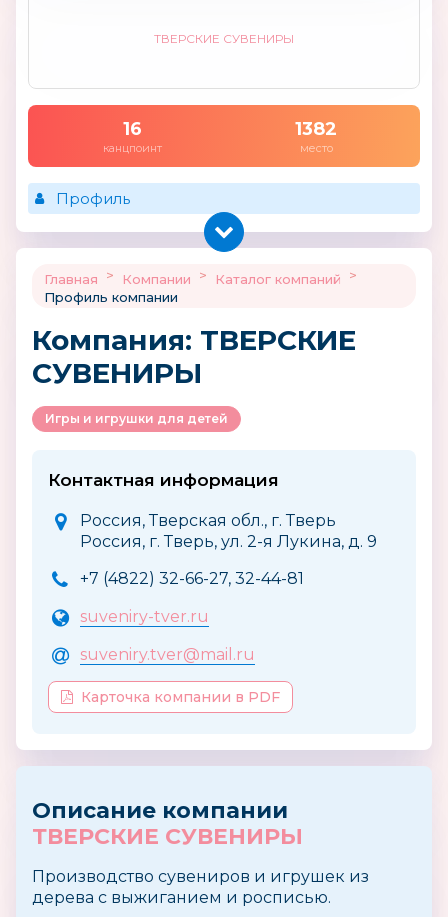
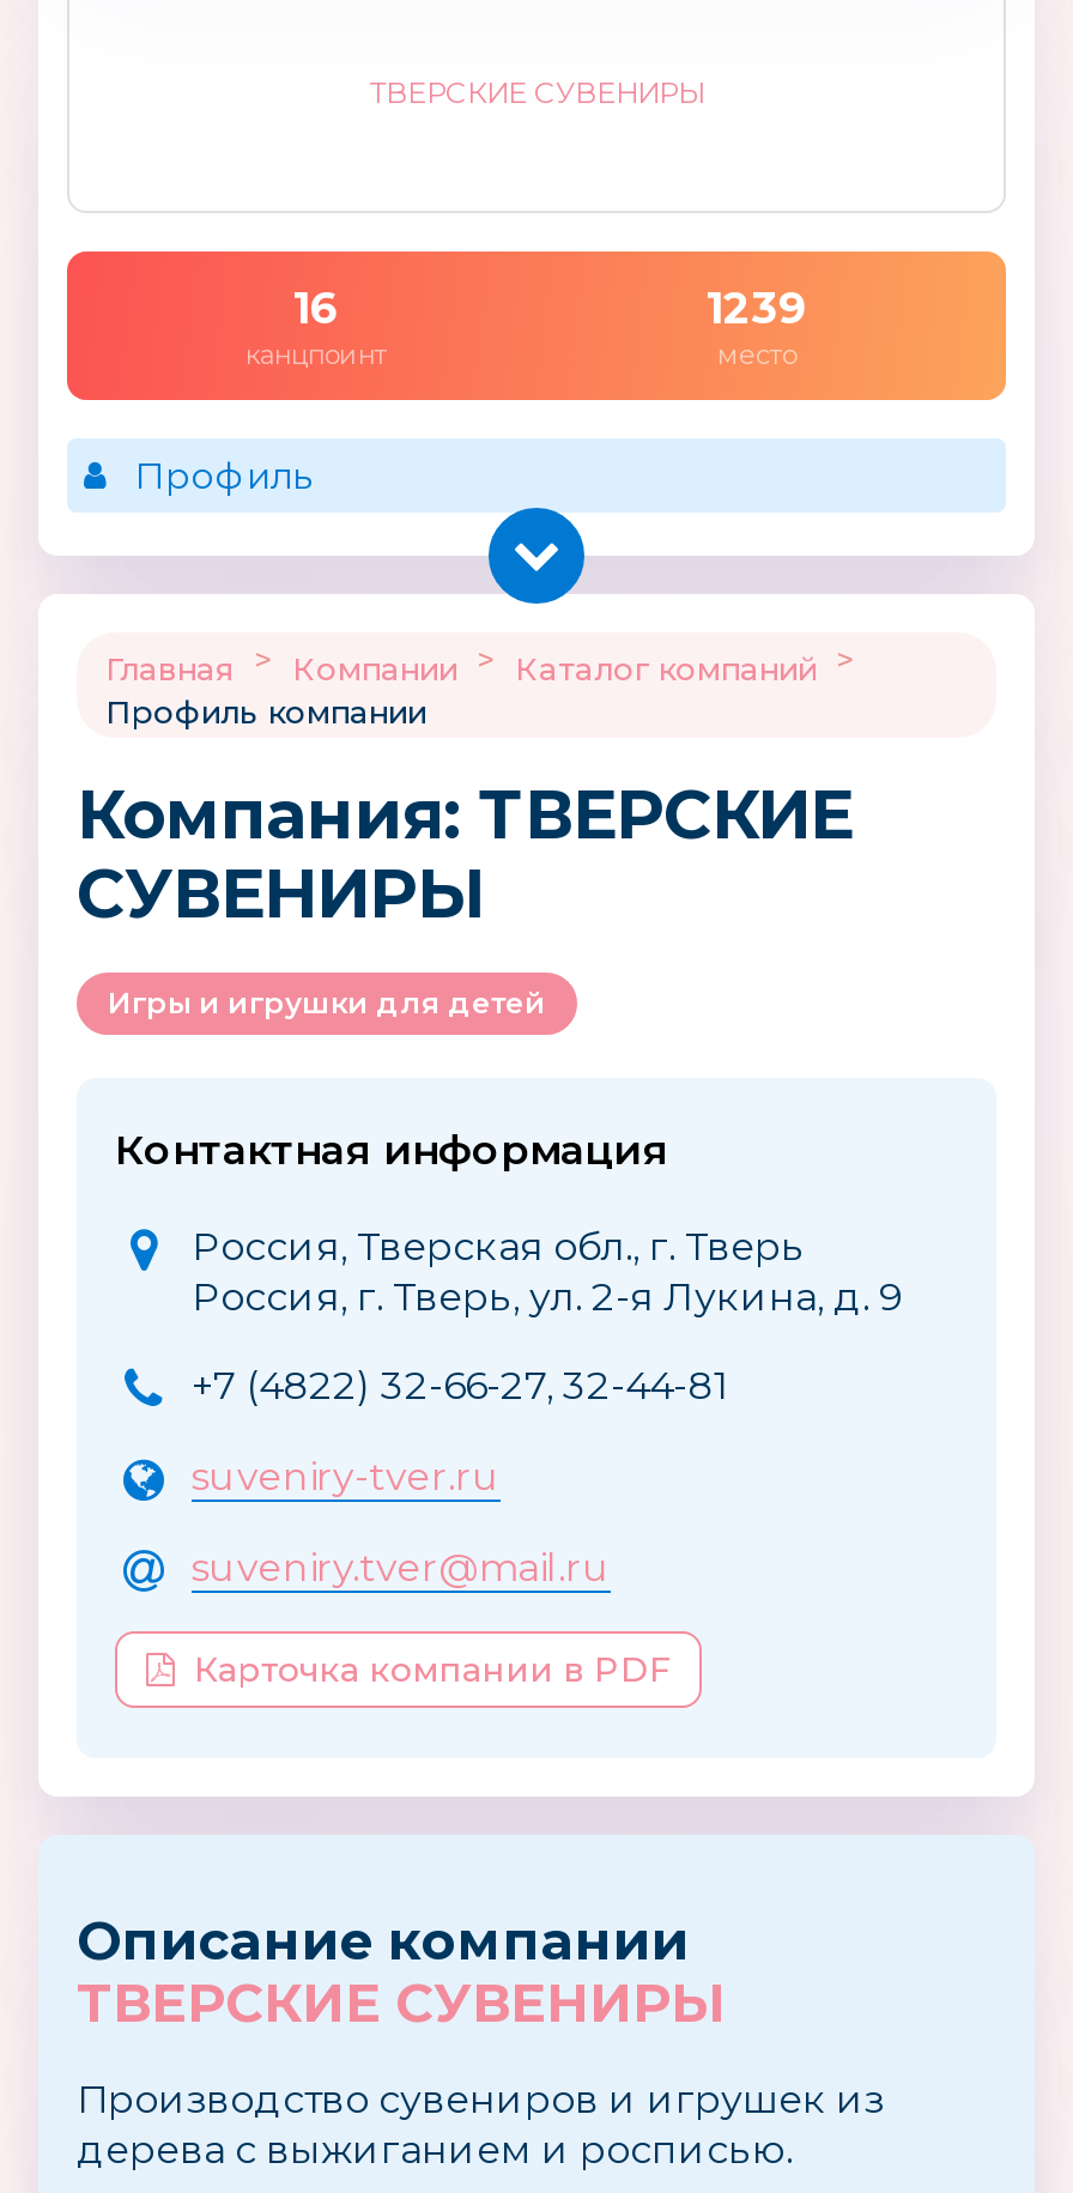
- 1382
+ 1239
